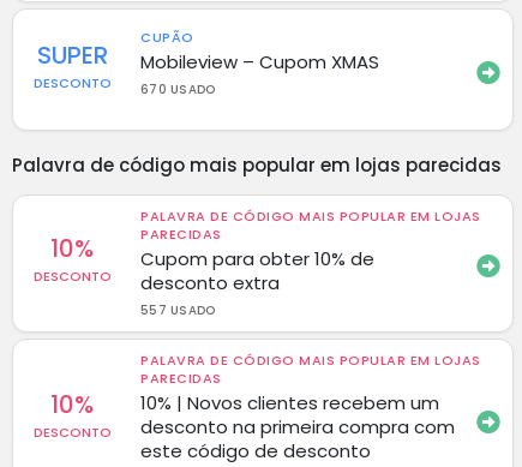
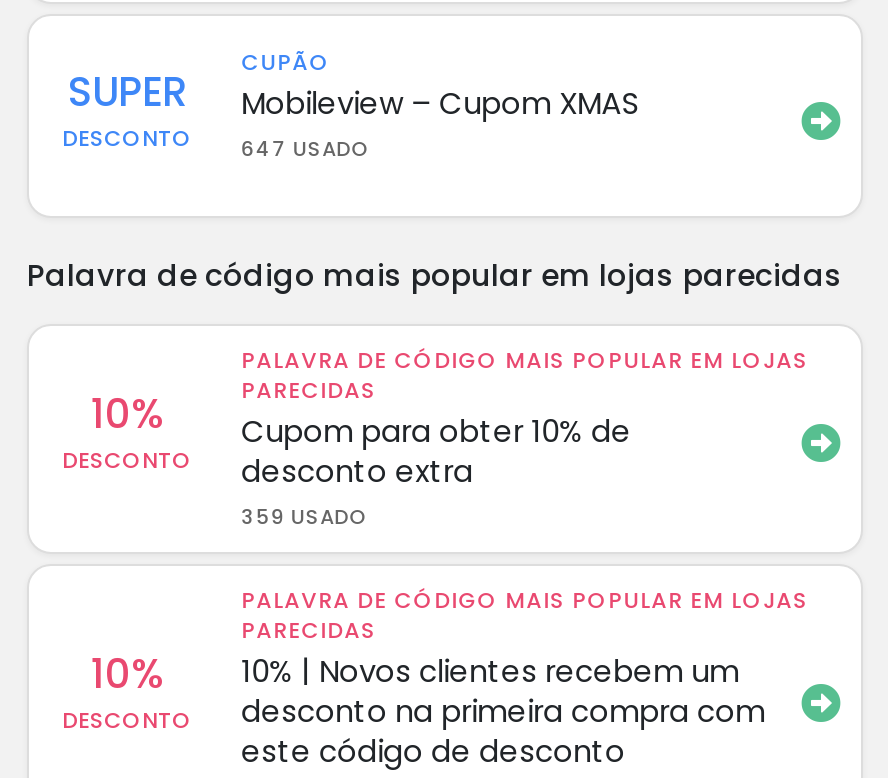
- DESCONTO 670 USADO
+ DESCONTO 647 USADO

- 557 USADO
+ 359 USADO
